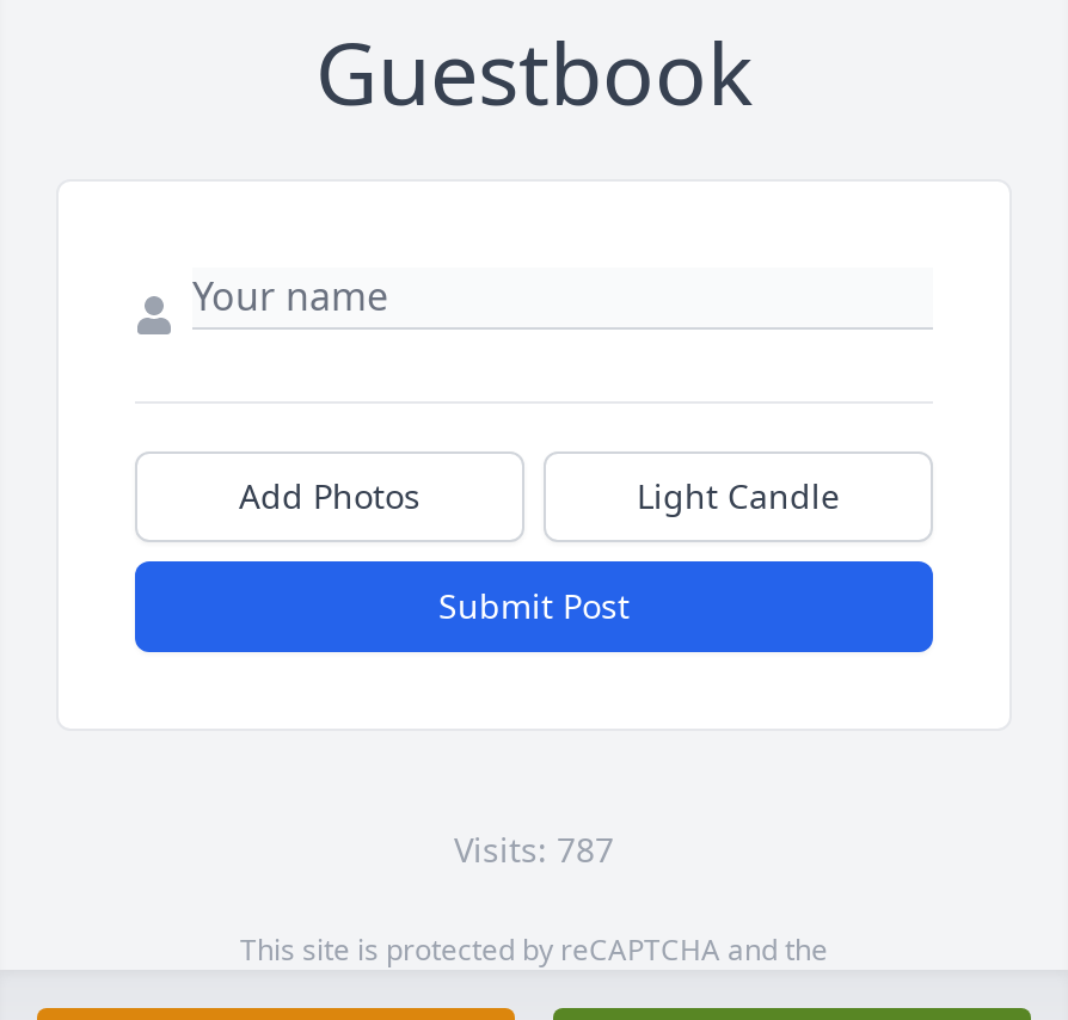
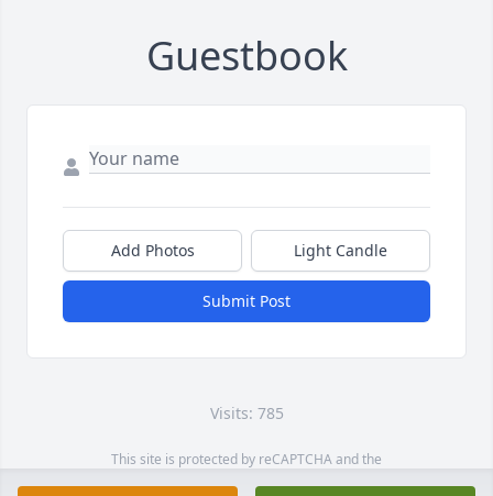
- Visits: 787
+ Visits: 785
